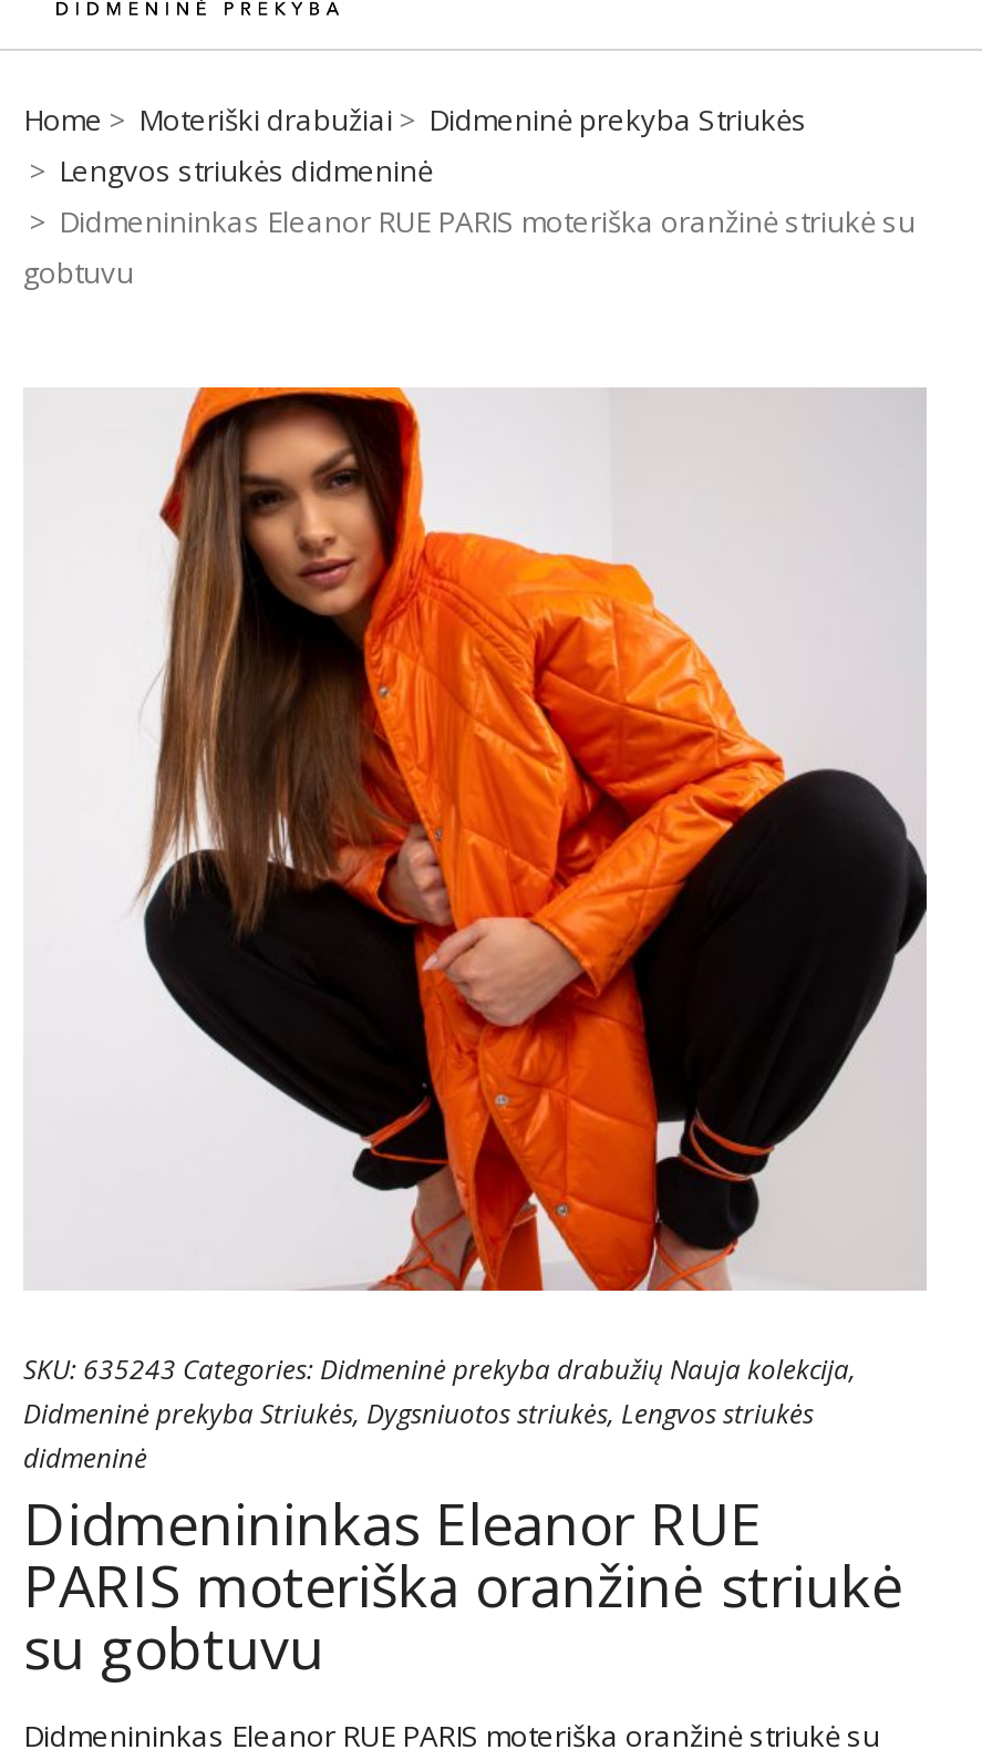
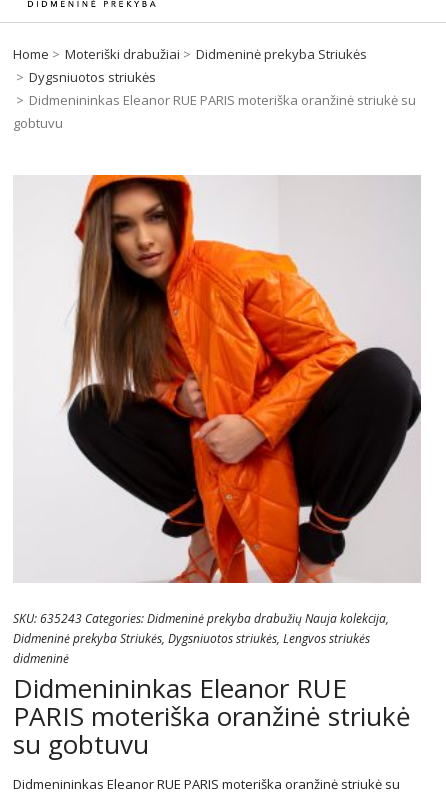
- Lengvos striukės didmeninė
+ Dygsniuotos striukės
